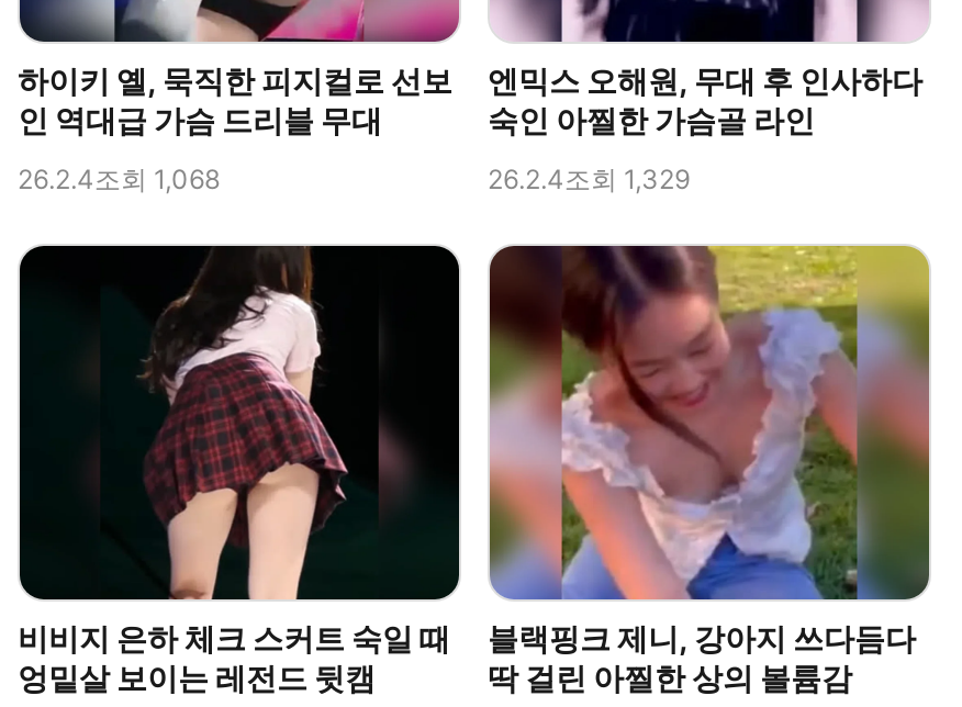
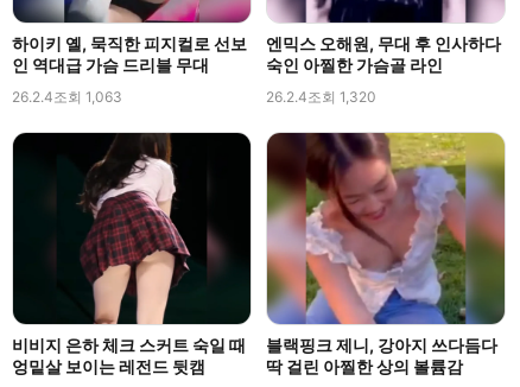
- 26.2.4조회 1,068
+ 26.2.4조회 1,063

- 26.2.4조회 1,329
+ 26.2.4조회 1,320
